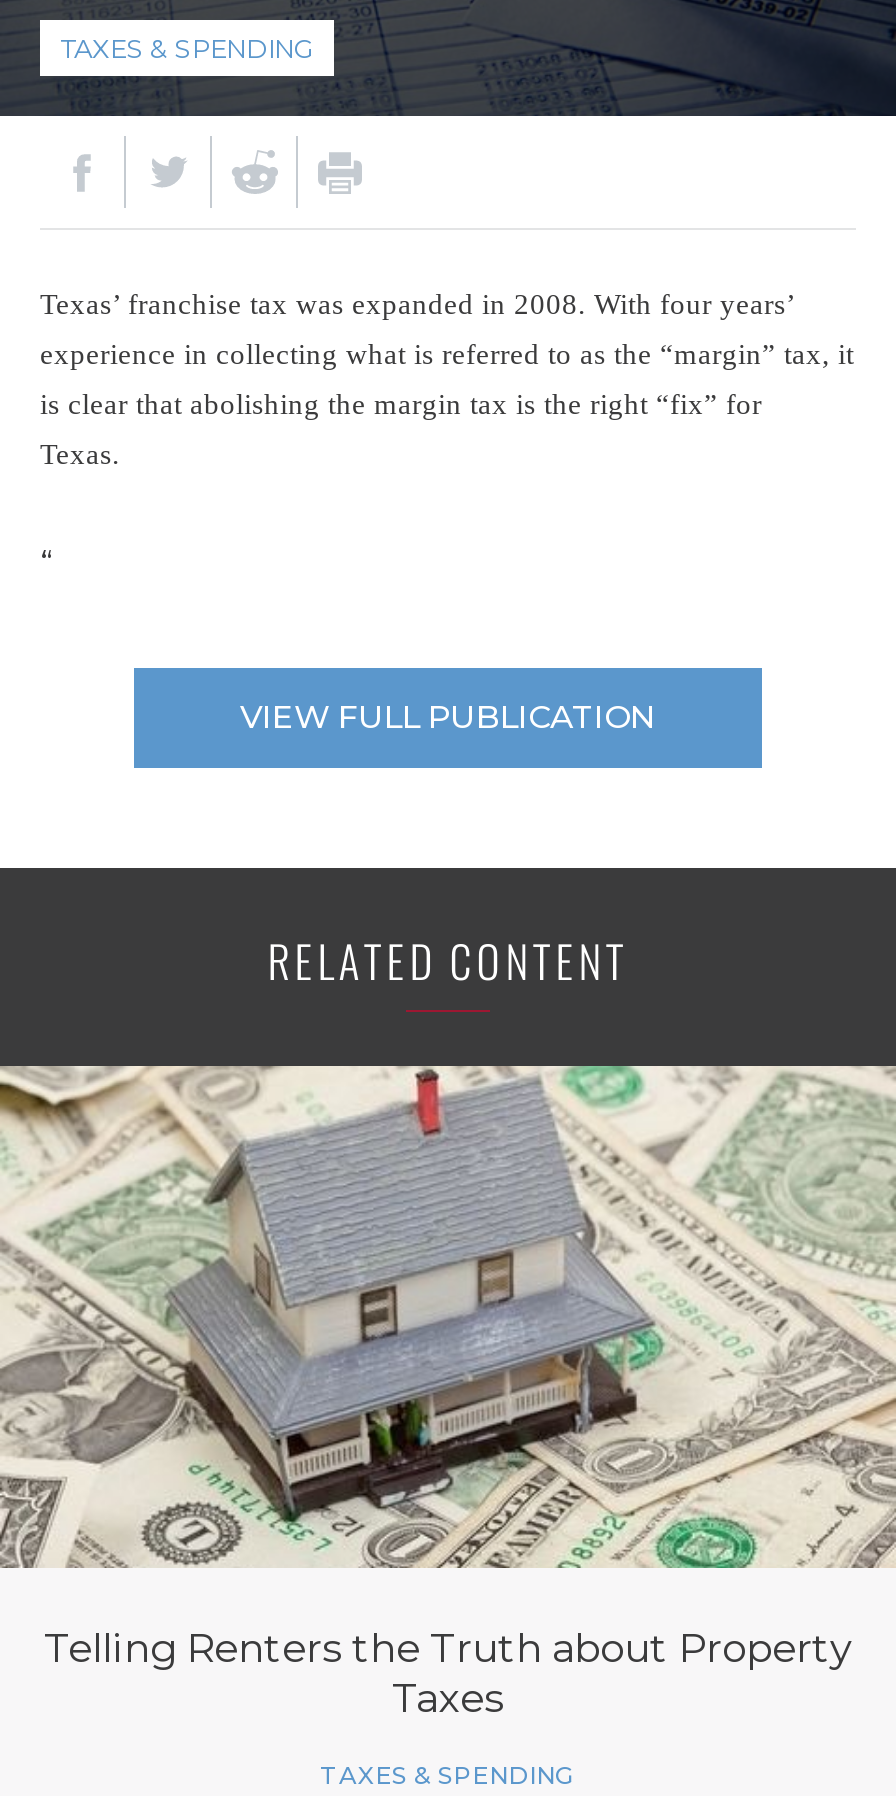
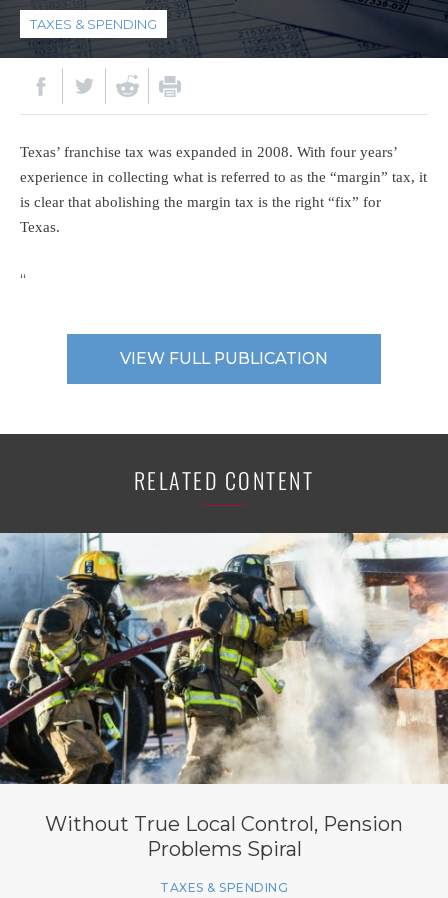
- [image]
- Telling Renters the Truth about Property
- Taxes
+ [image]
+ Without True Local Control, Pension
+ Problems Spiral
